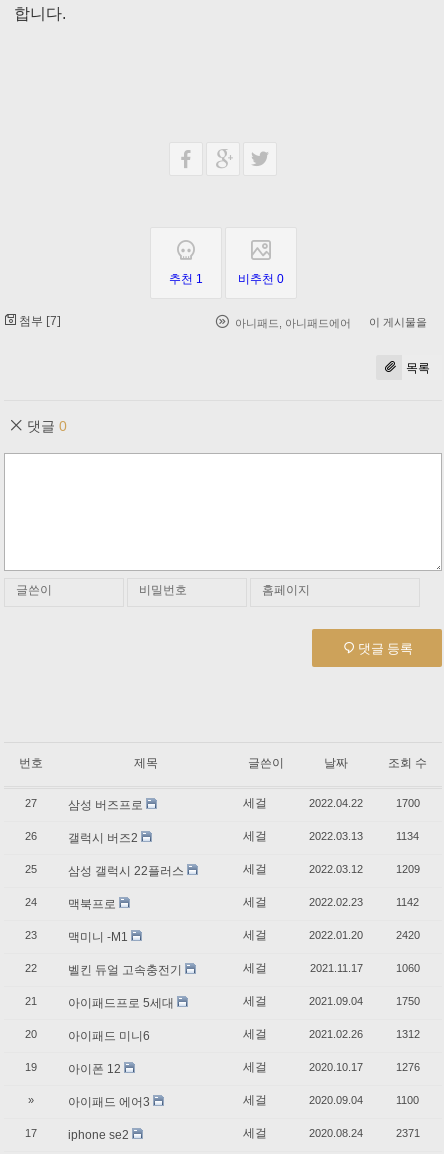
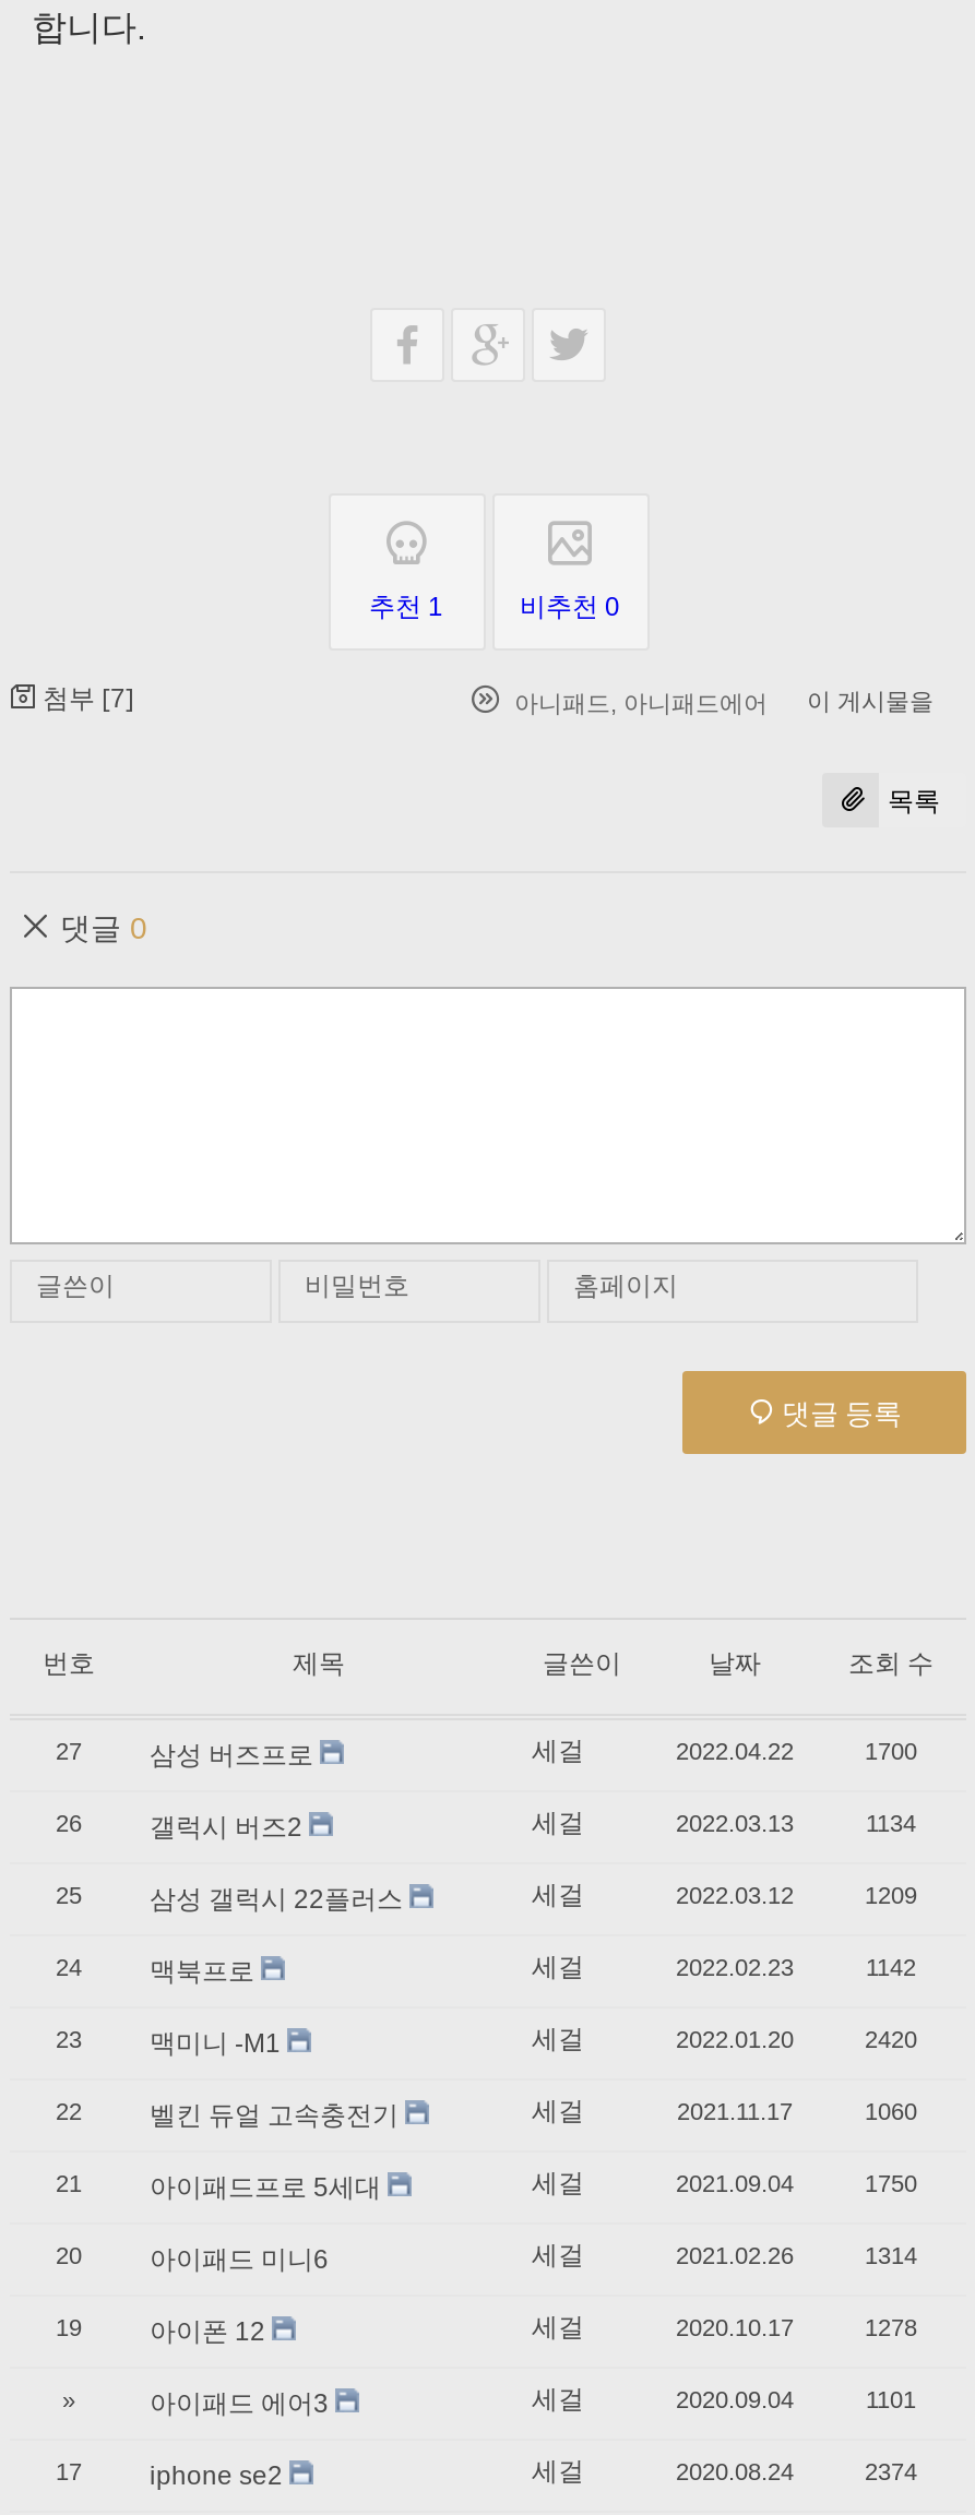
- 1312
+ 1314

- 1276
+ 1278

- 1100
+ 1101

- 2371
+ 2374
